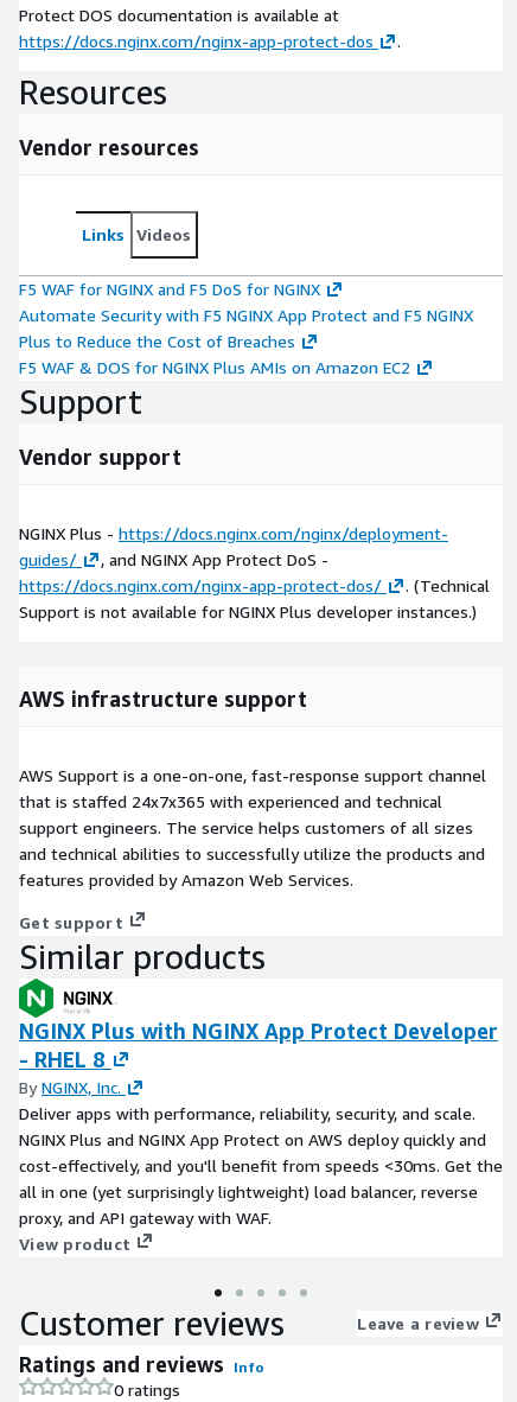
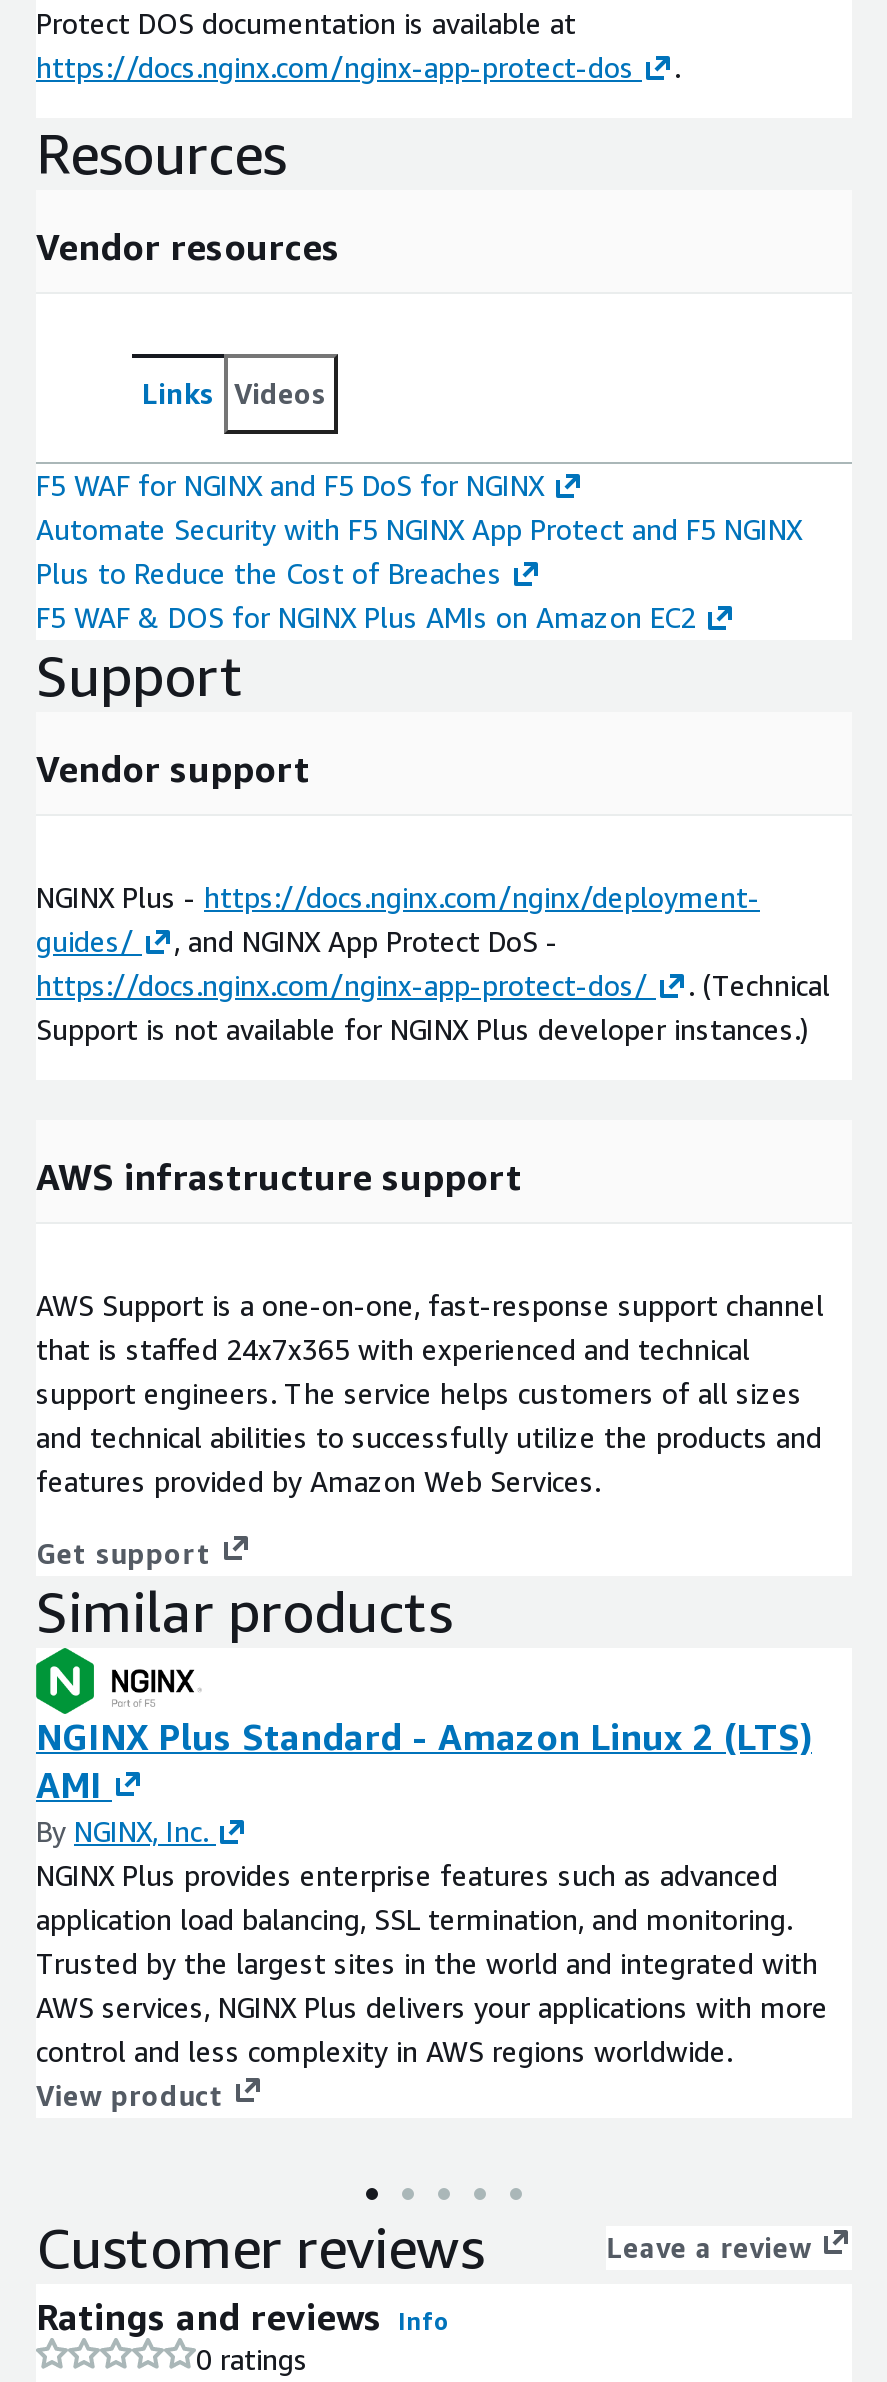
- NGINX Plus with NGINX App Protect Developer
- - RHEL 8
+ NGINX Plus Standard - Amazon Linux 2 (LTS)
+ AMI

- Deliver apps with performance, reliability, security, and scale.
- NGINX Plus and NGINX App Protect on AWS deploy quickly and
- cost-effectively, and you'll benefit from speeds <30ms. Get the
- all in one (yet surprisingly lightweight) load balancer, reverse
- proxy, and API gateway with WAF.
+ NGINX Plus provides enterprise features such as advanced
+ application load balancing, SSL termination, and monitoring.
+ Trusted by the largest sites in the world and integrated with
+ AWS services, NGINX Plus delivers your applications with more
+ control and less complexity in AWS regions worldwide.
